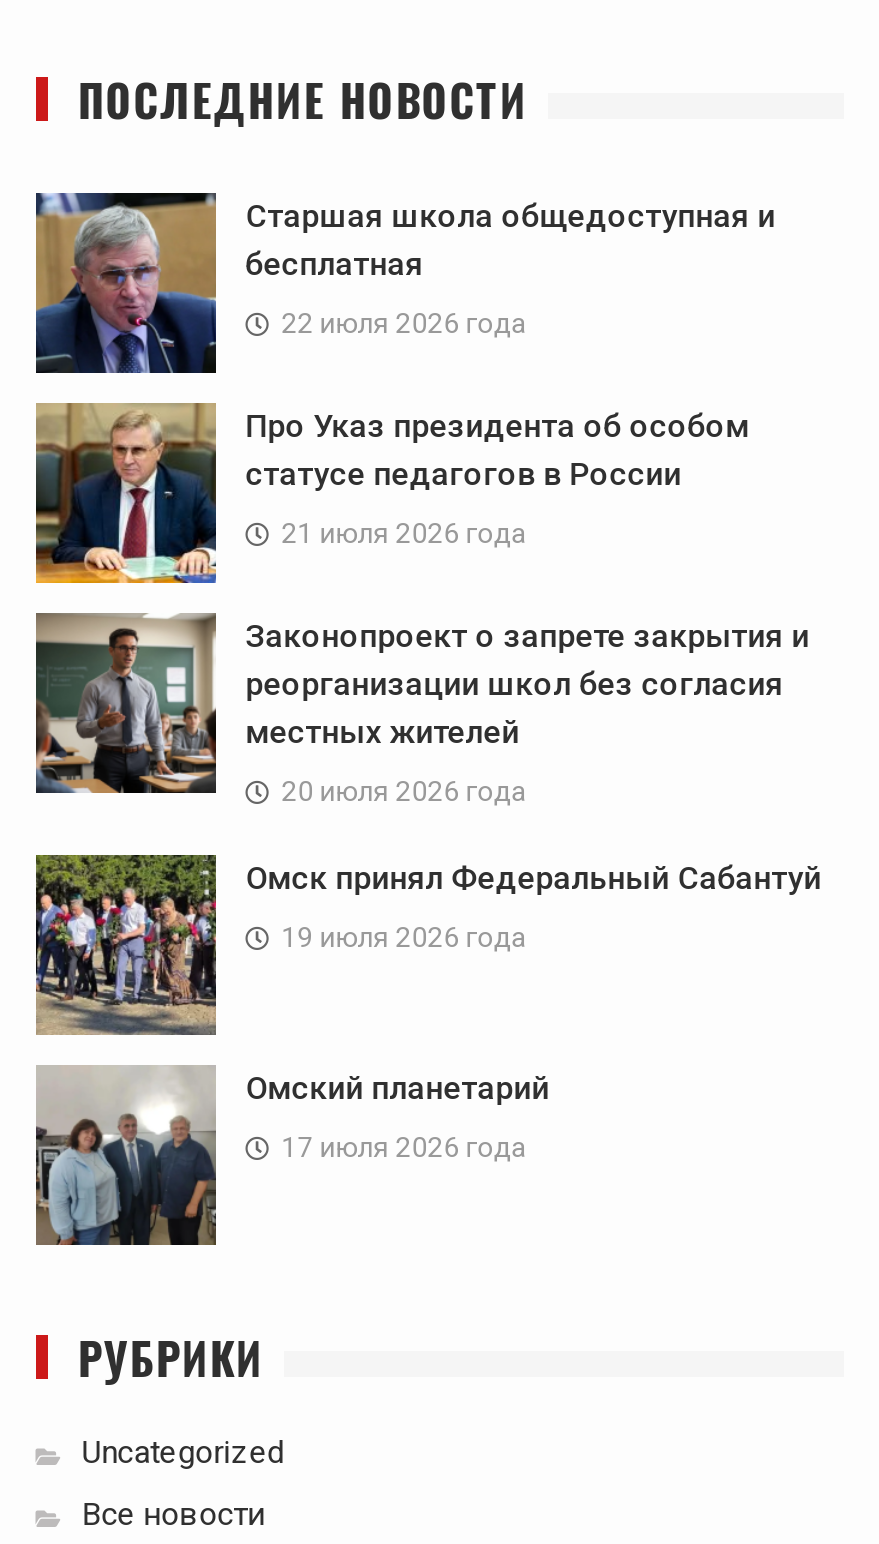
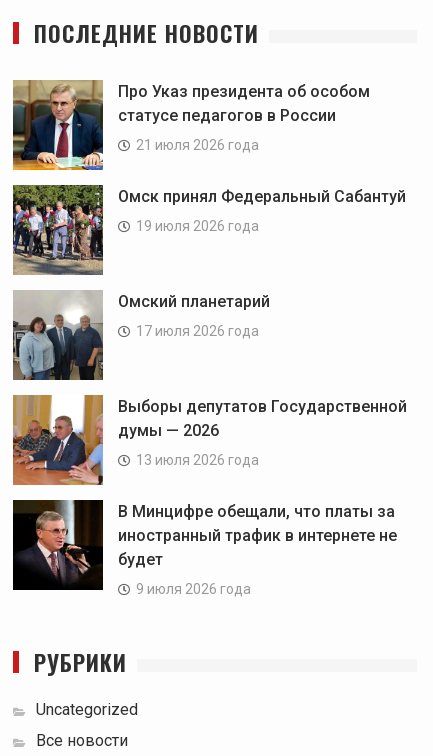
- [image]
- Старшая школа общедоступная и
- бесплатная
- 22 июля 2026 года

moved up: [image] | Про Указ президента об особом | статусе педагогов в России | 21 июля 2026 года

- [image]
- Законопроект о запрете закрытия и
- реорганизации школ без согласия
- местных жителей
- 20 июля 2026 года

moved up: [image] | Омск принял Федеральный Сабантуй | 19 июля 2026 года | Омский планетарий | 17 июля 2026 года

+ [image]
+ Выборы депутатов Государственной
+ думы — 2026
+ 13 июля 2026 года
+ В Минцифре обещали, что платы за
+ иностранный трафик в интернете не
+ будет
+ 9 июля 2026 года

+ [image]
